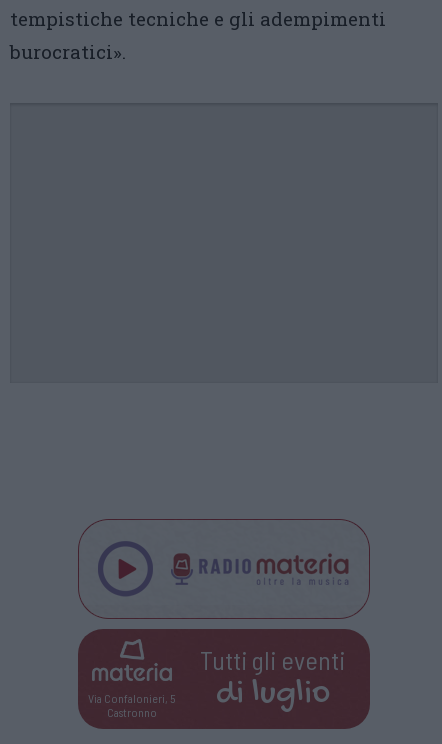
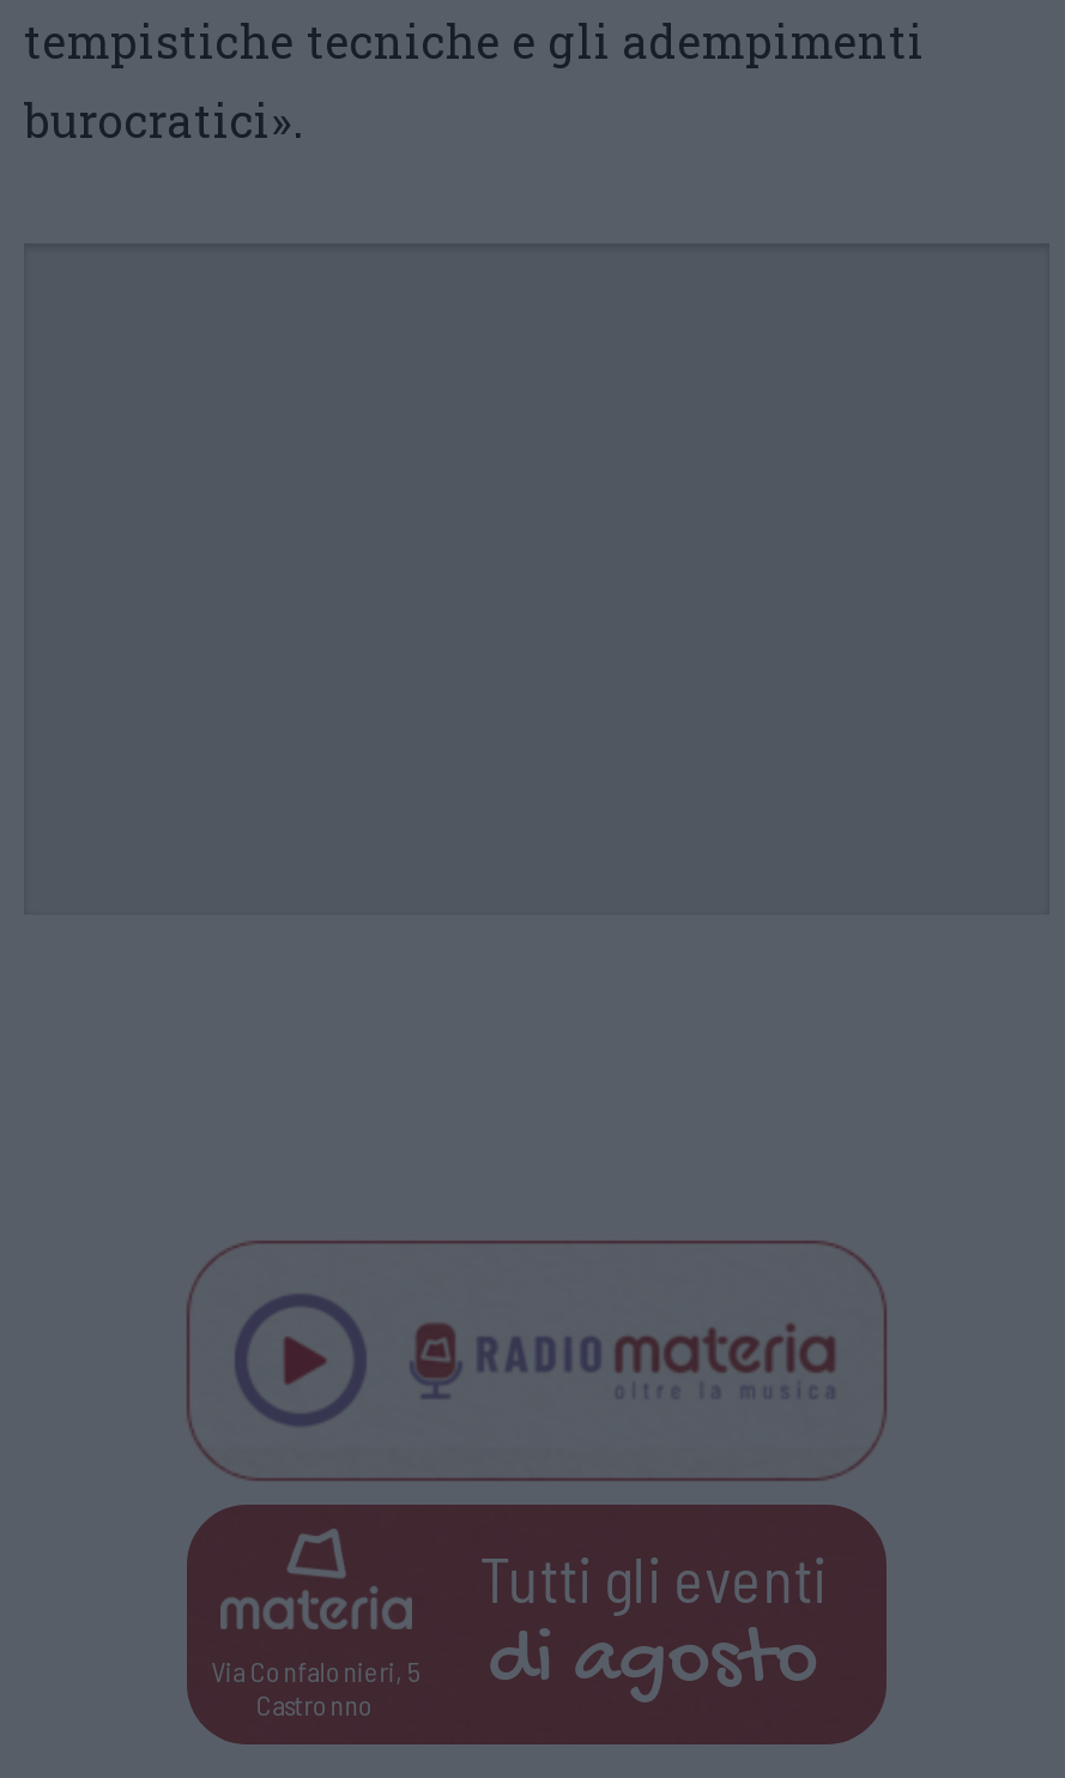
- di luglio
+ di agosto
